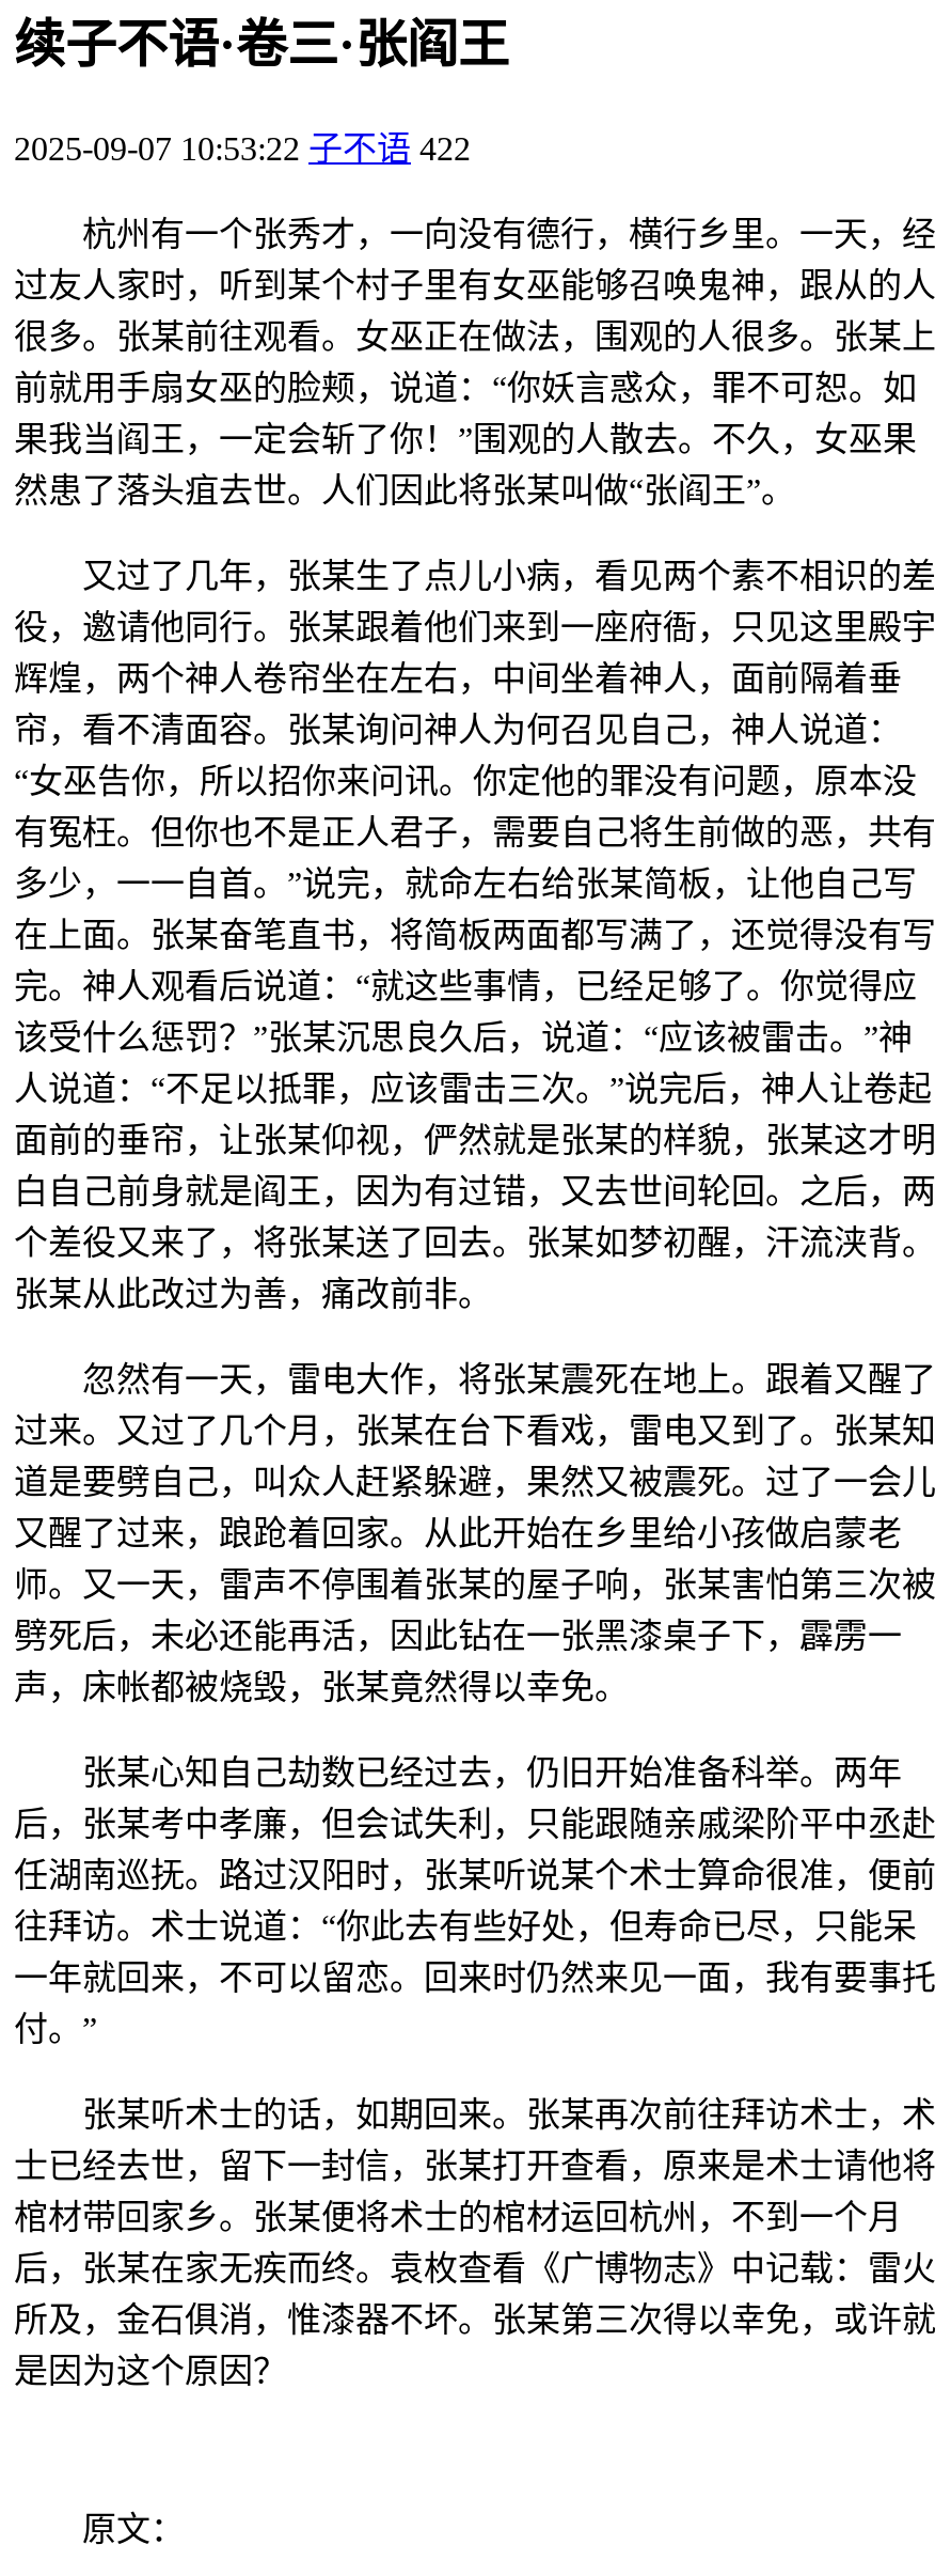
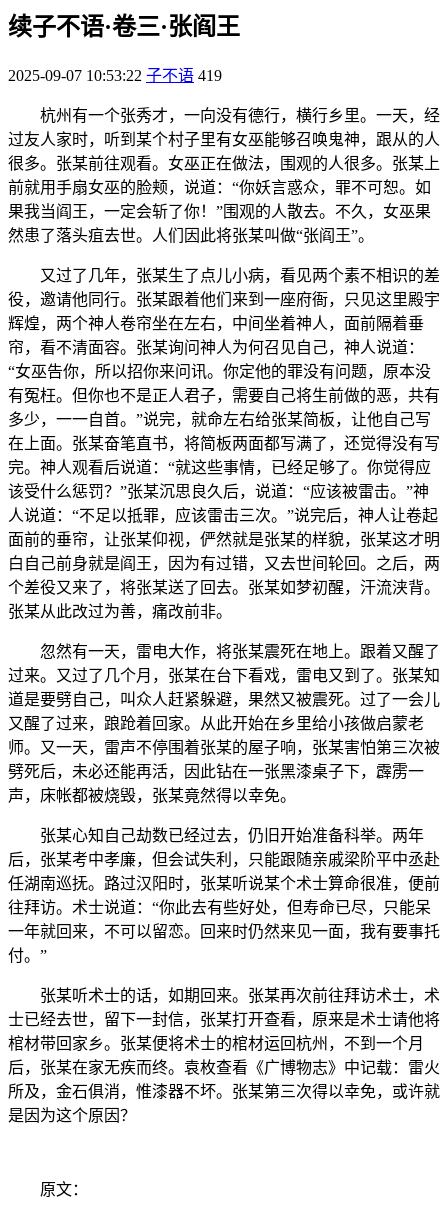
- 2025-09-07 10:53:22 子不语 422
+ 2025-09-07 10:53:22 子不语 419
